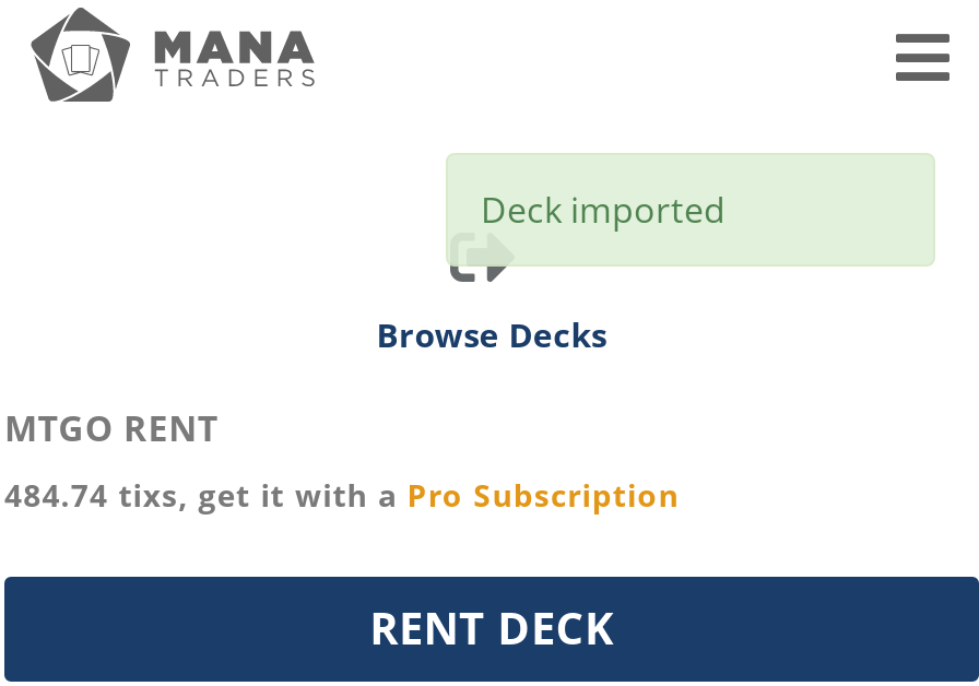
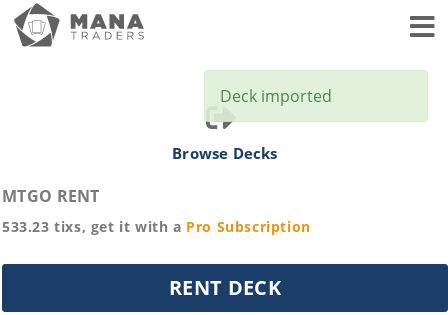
- 484.74 tixs, get it with a Pro Subscription
+ 533.23 tixs, get it with a Pro Subscription
